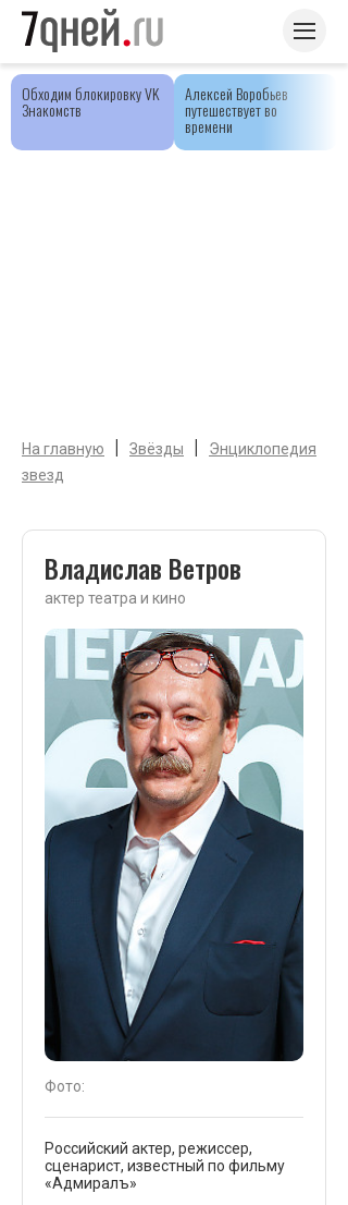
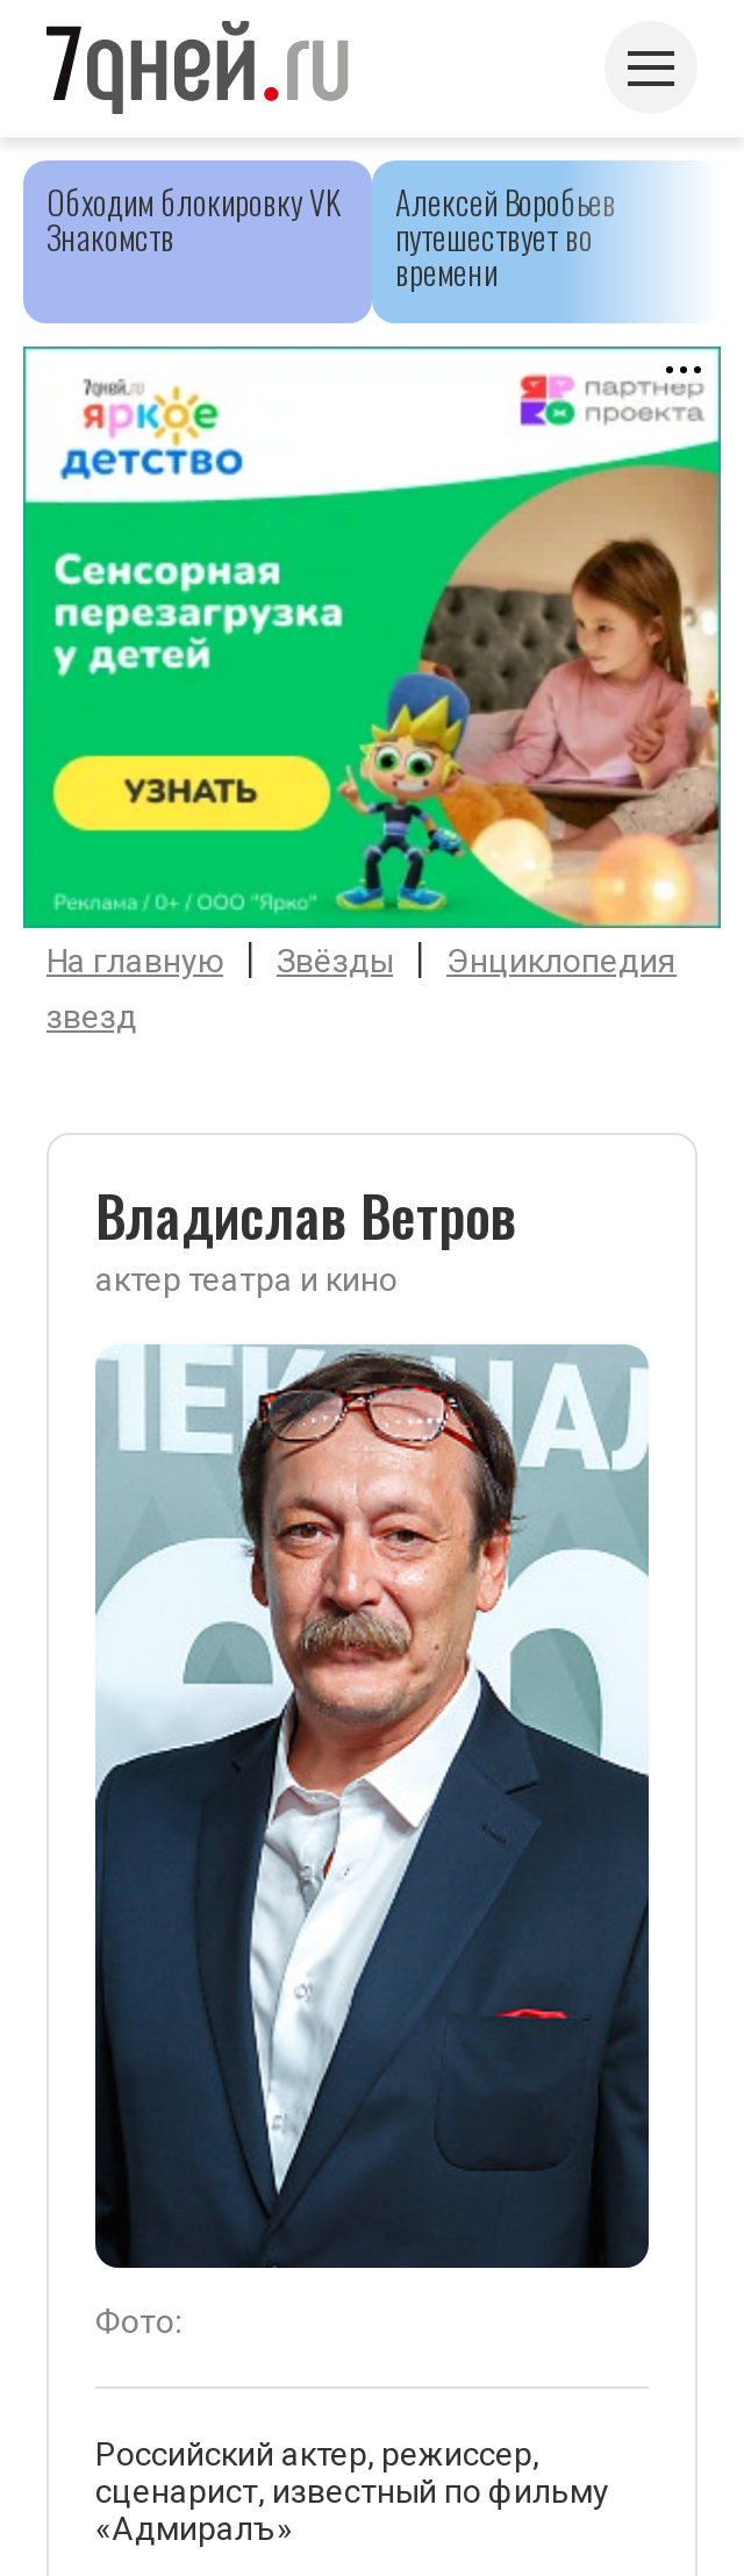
+ [image]
